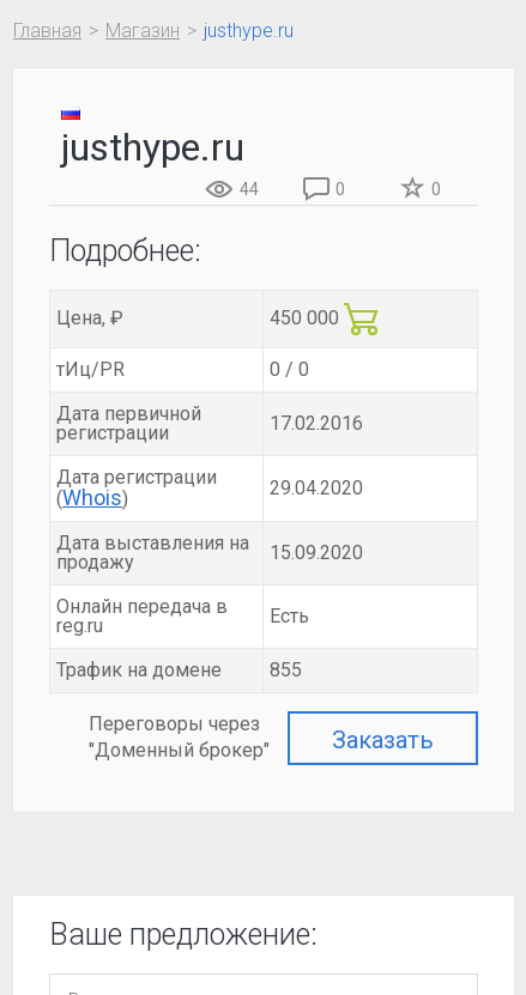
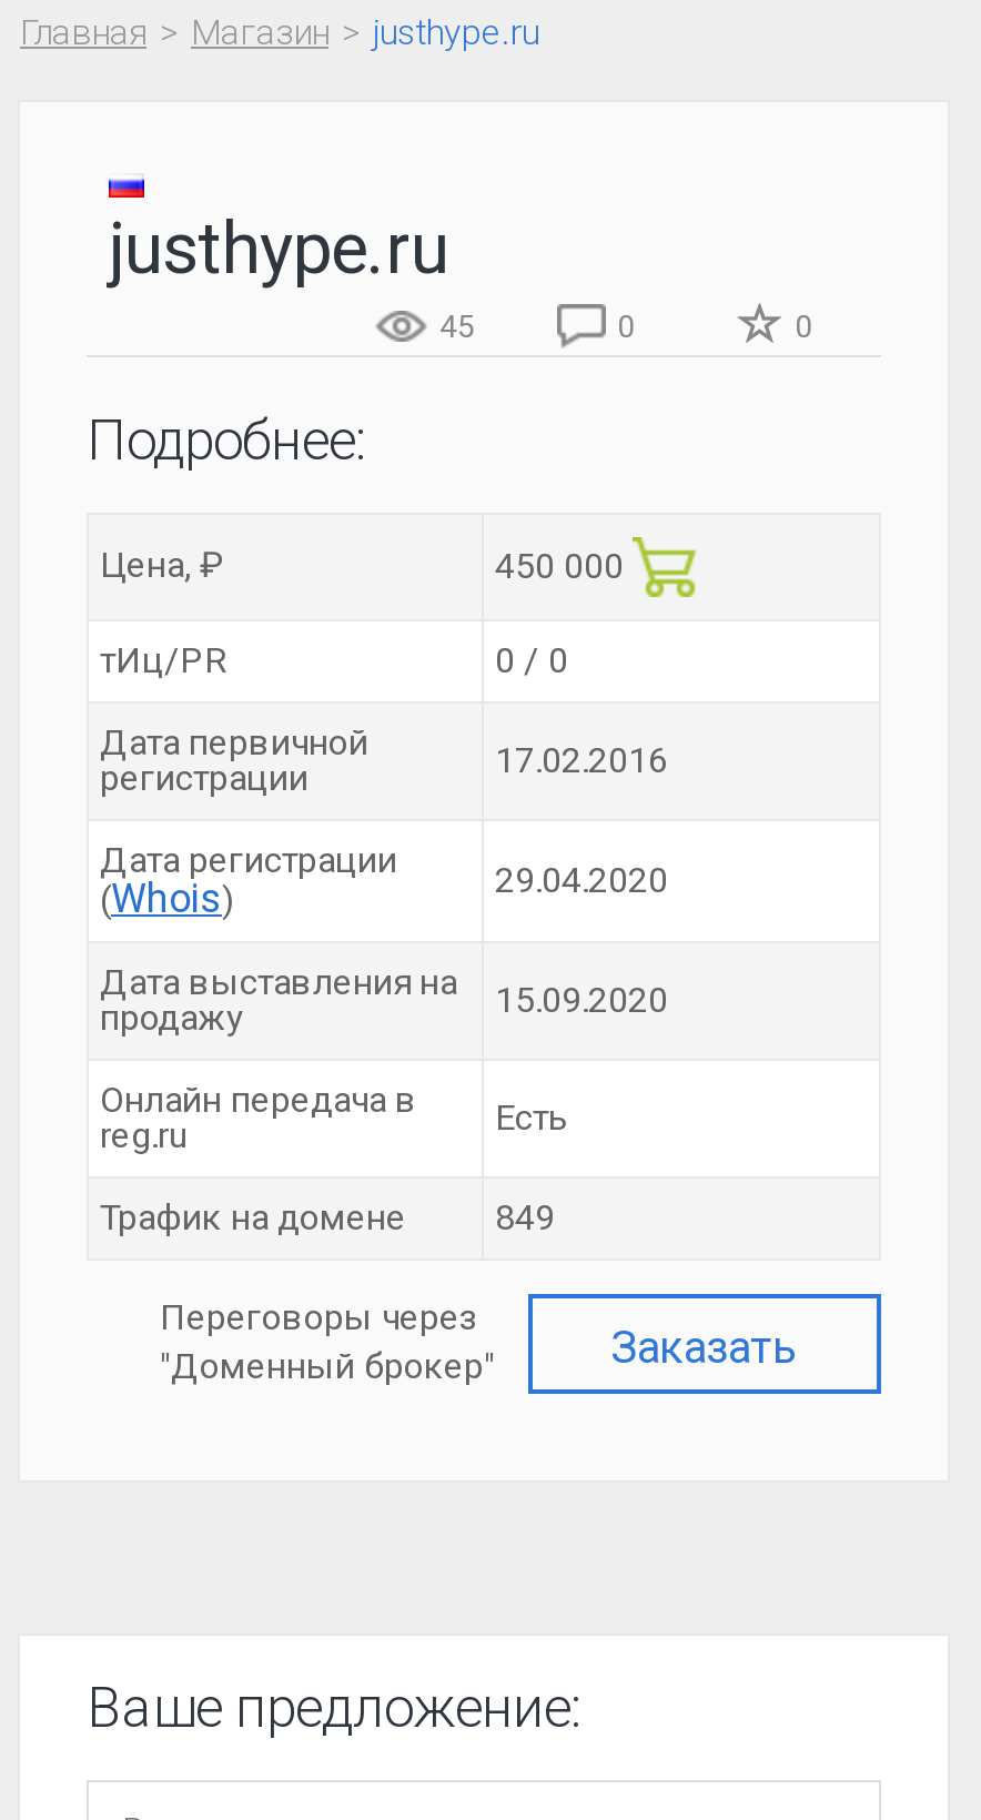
- 44
+ 45

- 855
+ 849
